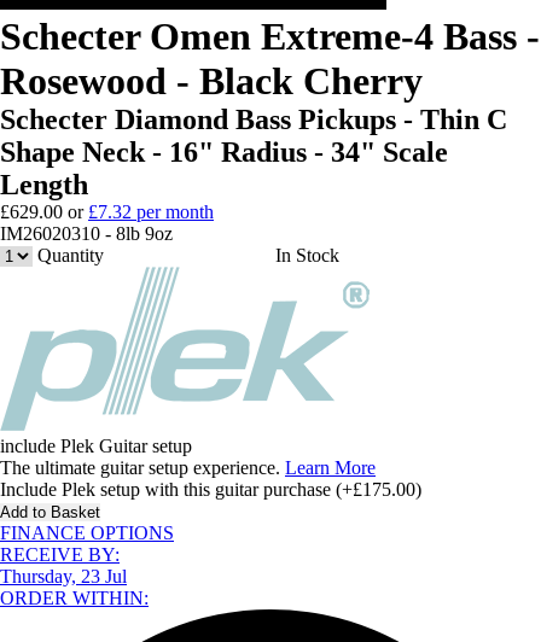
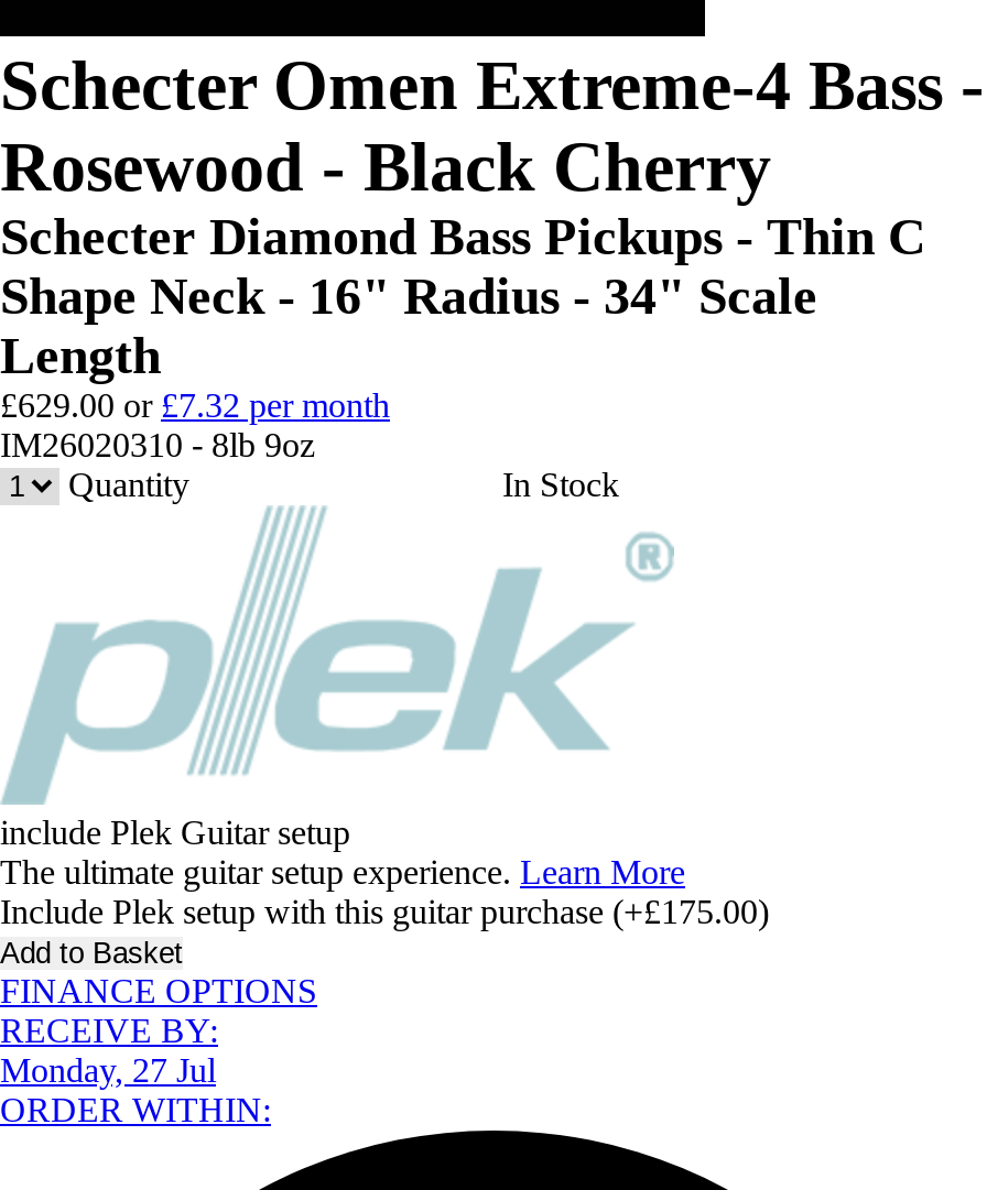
- Thursday, 23 Jul
+ Monday, 27 Jul
